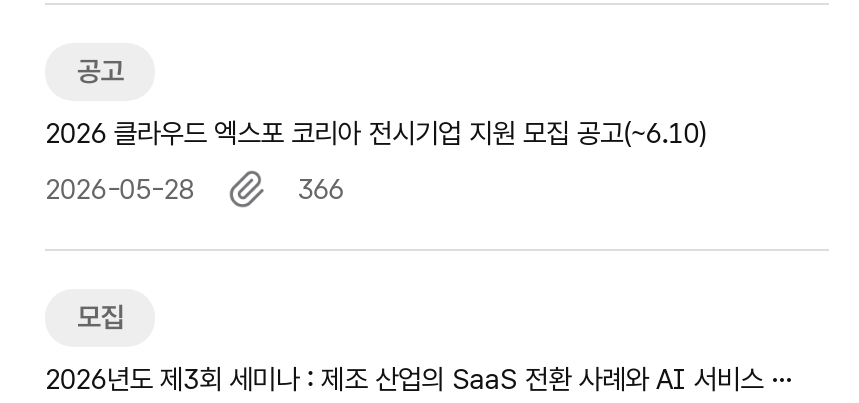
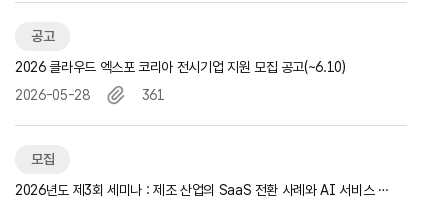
- 366
+ 361
